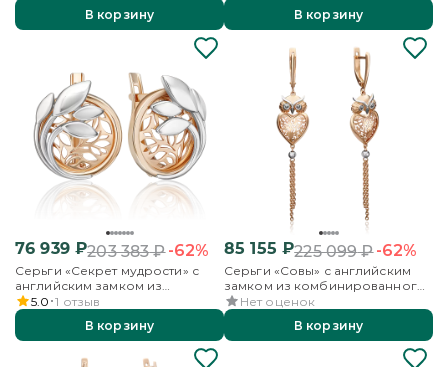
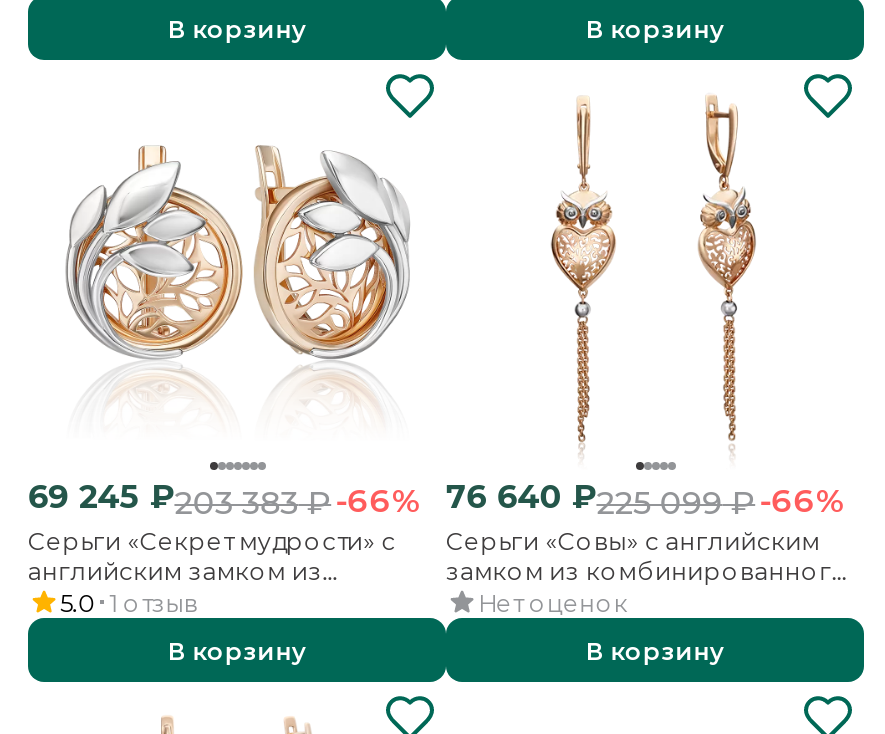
- 76 939 ₽203 383₽ -62%
+ 69 245 ₽203 383₽ -66%

- 85 155 ₽225 099₽ -62%
+ 76 640 ₽225 099₽ -66%
